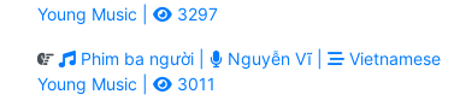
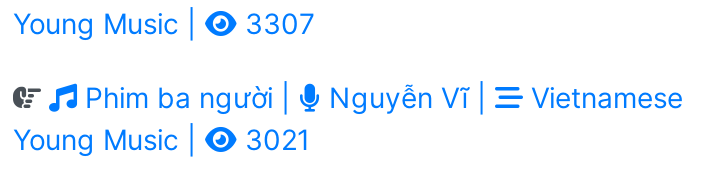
- 3297
+ 3307

- 3011
+ 3021
